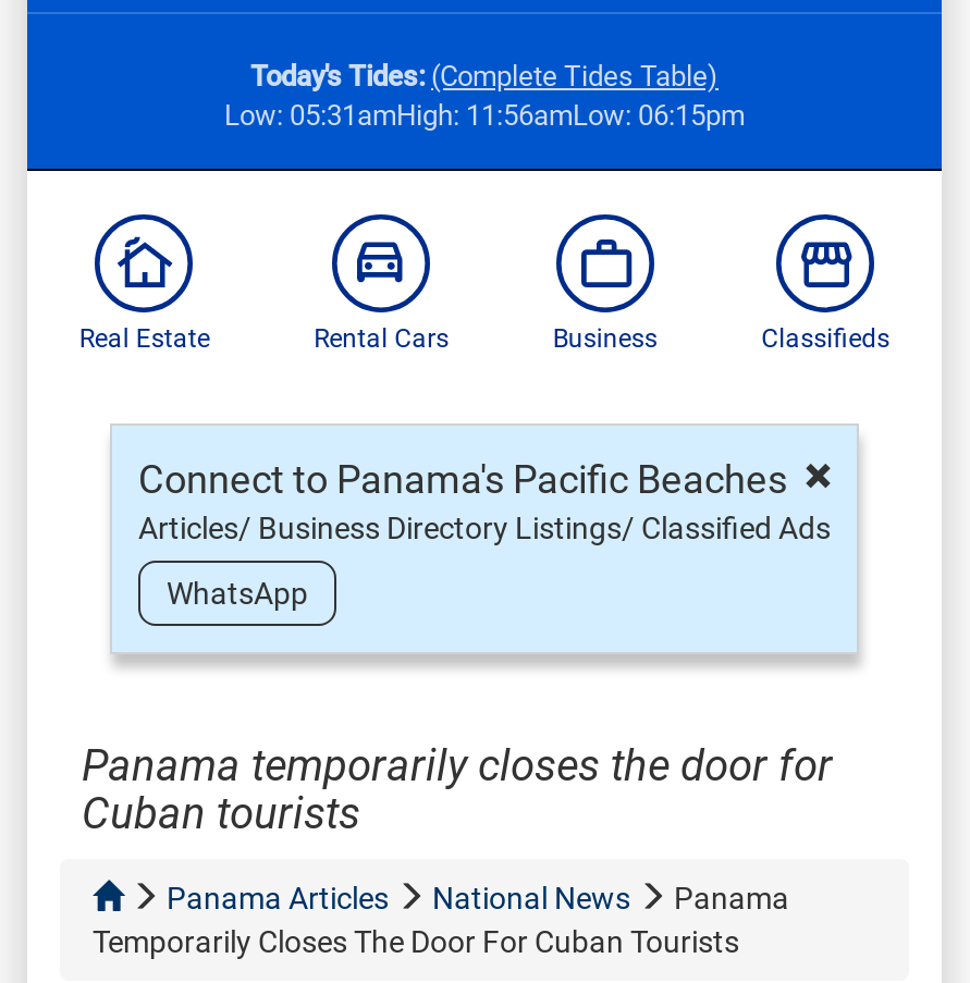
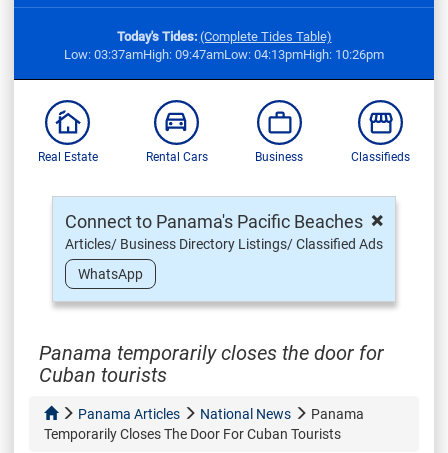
- Low: 05:31amHigh: 11:56amLow: 06:15pm
+ Low: 03:37amHigh: 09:47am Low: 04:13pmHigh: 10:26pm
